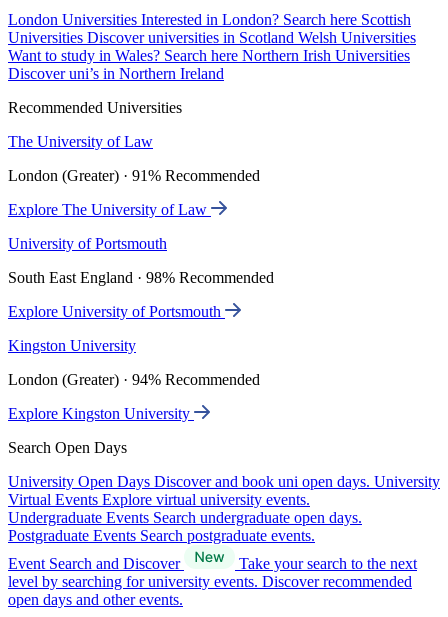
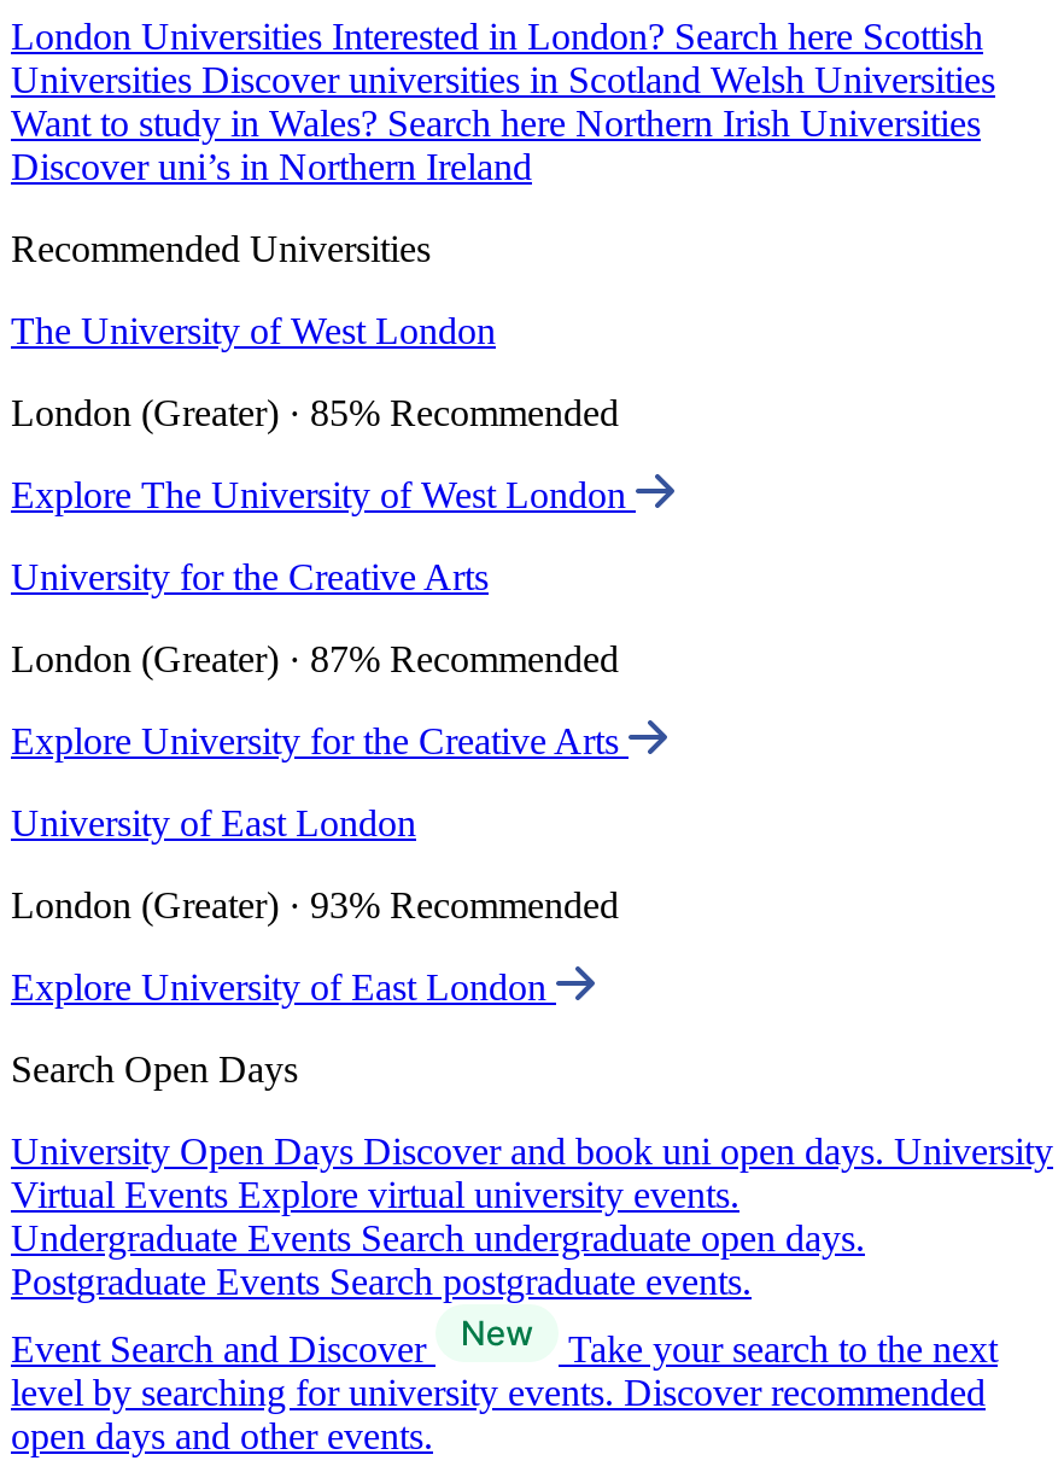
- The University of Law
+ The University of West London

- London (Greater) · 91% Recommended
+ London (Greater) · 85% Recommended

- Explore The University of Law
+ Explore The University of West London

- University of Portsmouth
+ University for the Creative Arts

- South East England · 98% Recommended
+ London (Greater) · 87% Recommended

- Explore University of Portsmouth
+ Explore University for the Creative Arts

- Kingston University
+ University of East London

- London (Greater) · 94% Recommended
+ London (Greater) · 93% Recommended

- Explore Kingston University
+ Explore University of East London
